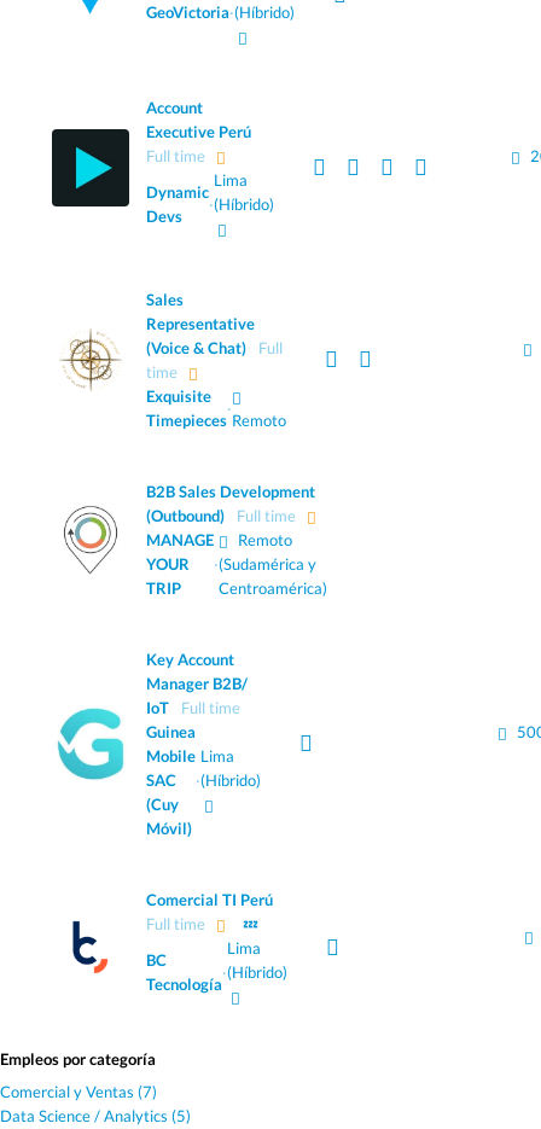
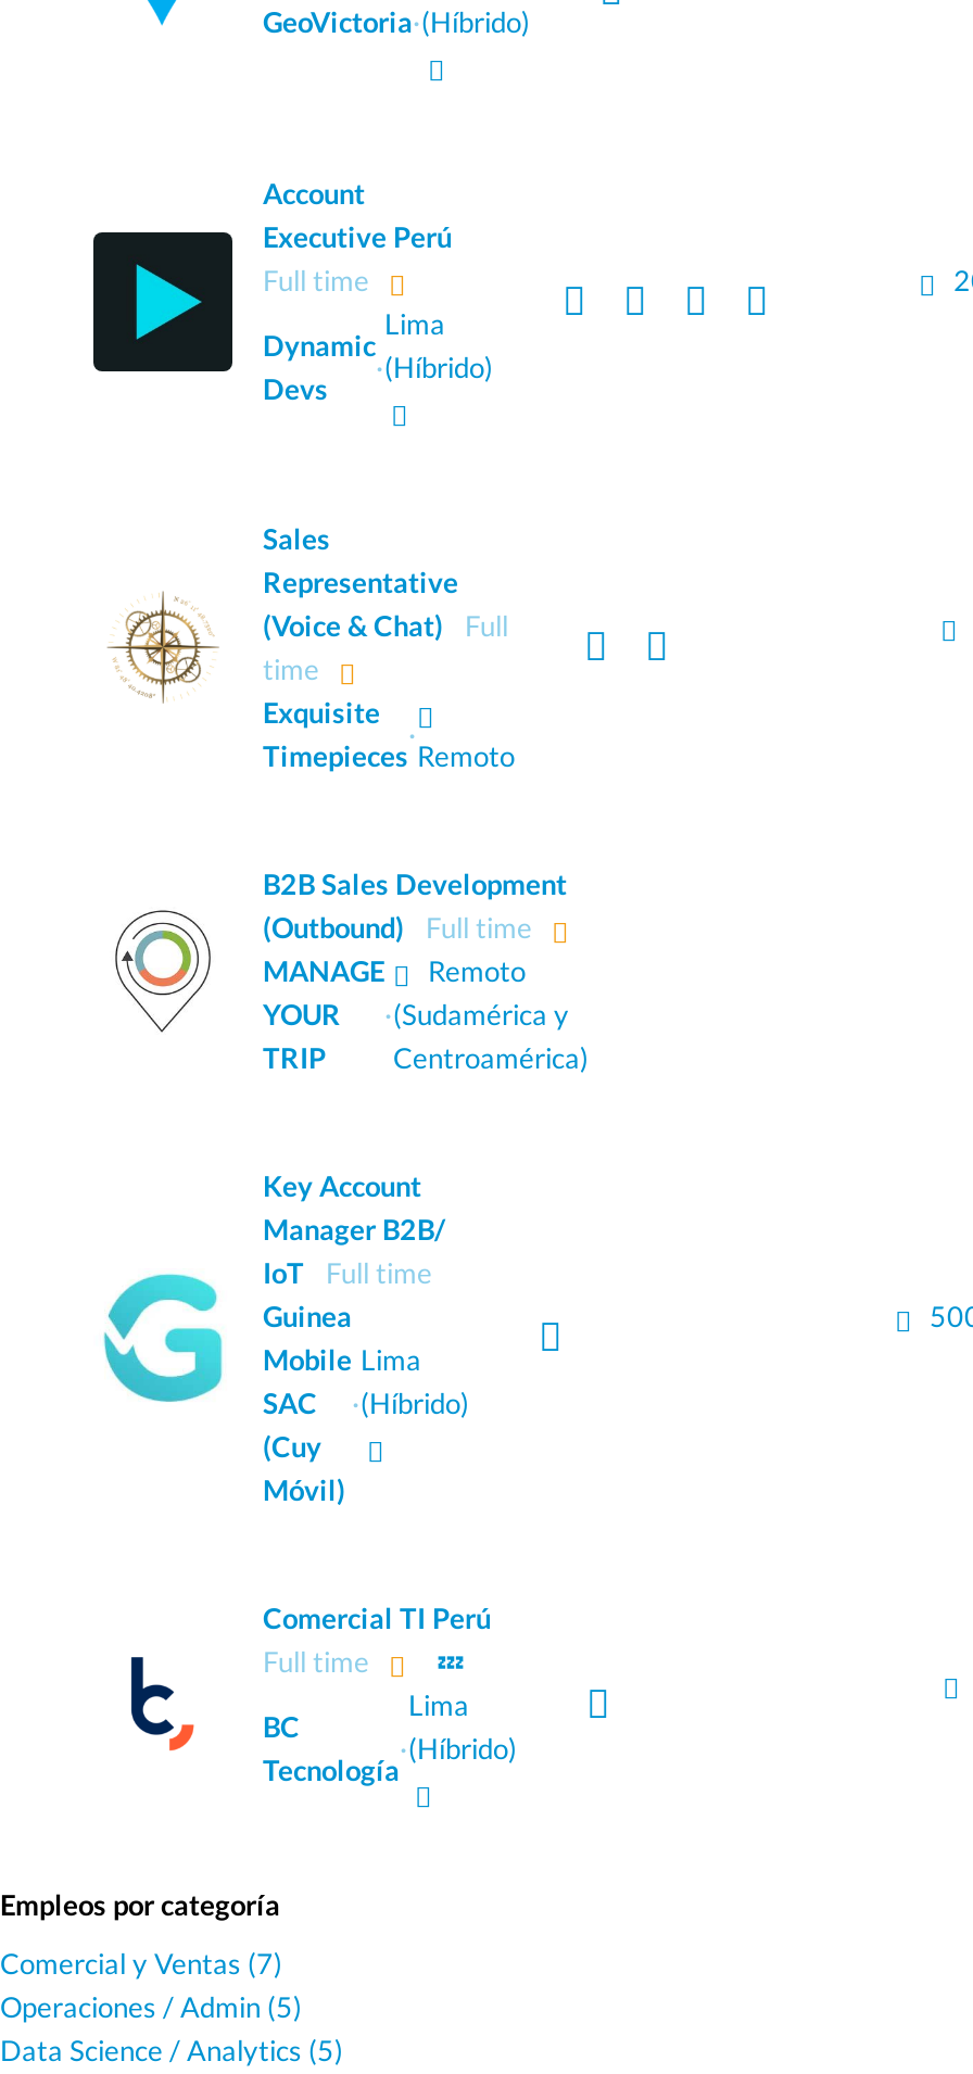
+ Operaciones / Admin (5)
